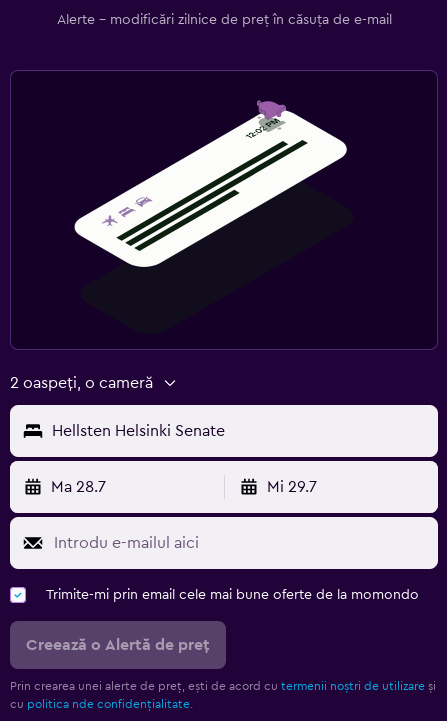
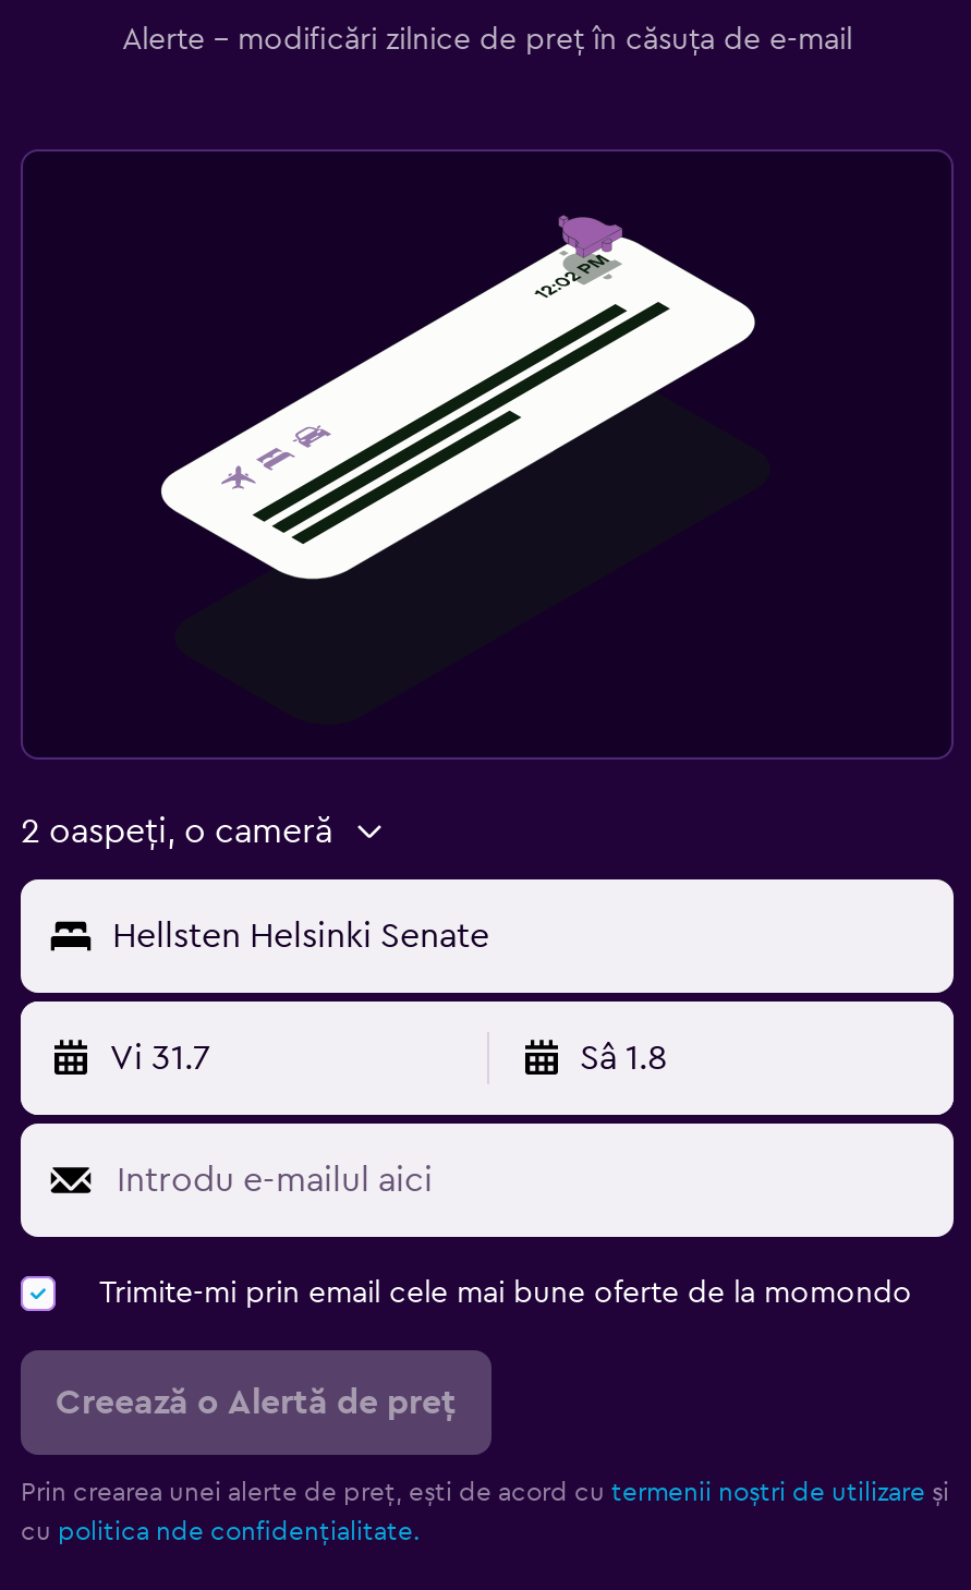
- Ma 28.7
- Mi 29.7
+ Vi 31.7
+ Sâ 1.8
